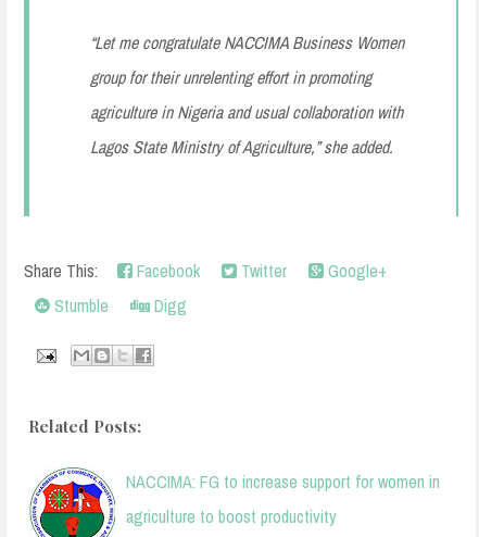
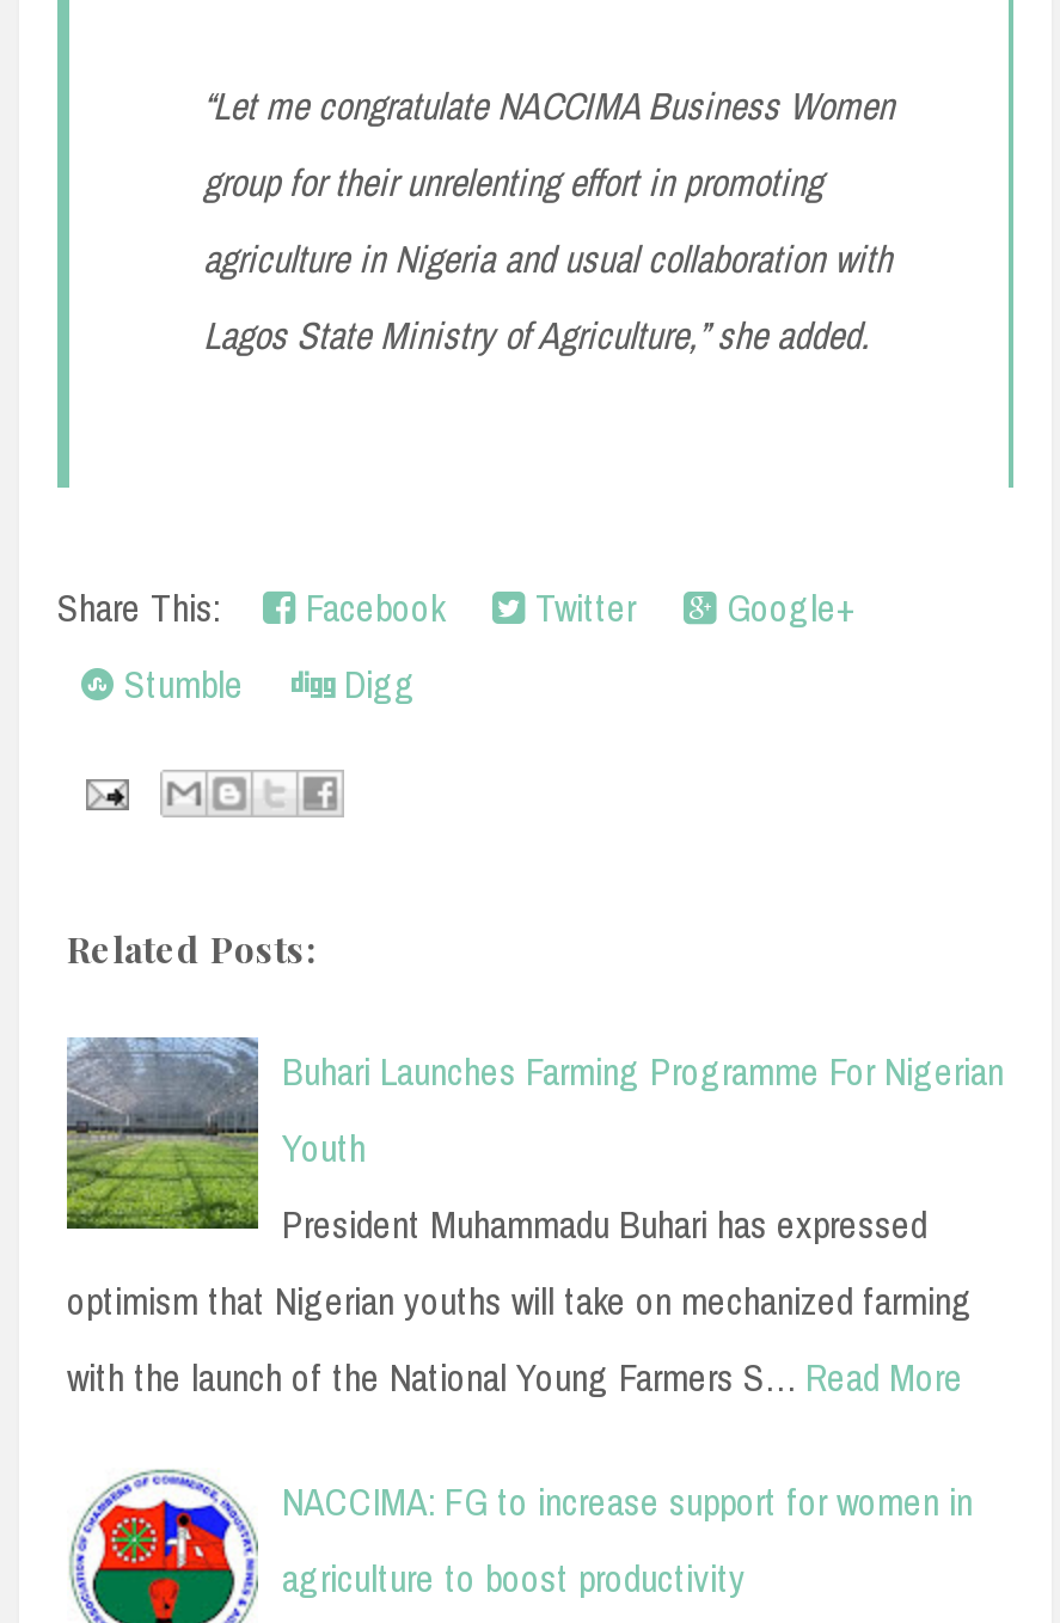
+ [image]
+ Buhari Launches Farming Programme For Nigerian
+ Youth
+ President Muhammadu Buhari has expressed
+ optimism that Nigerian youths will take on mechanized farming
+ with the launch of the National Young Farmers S… Read More
